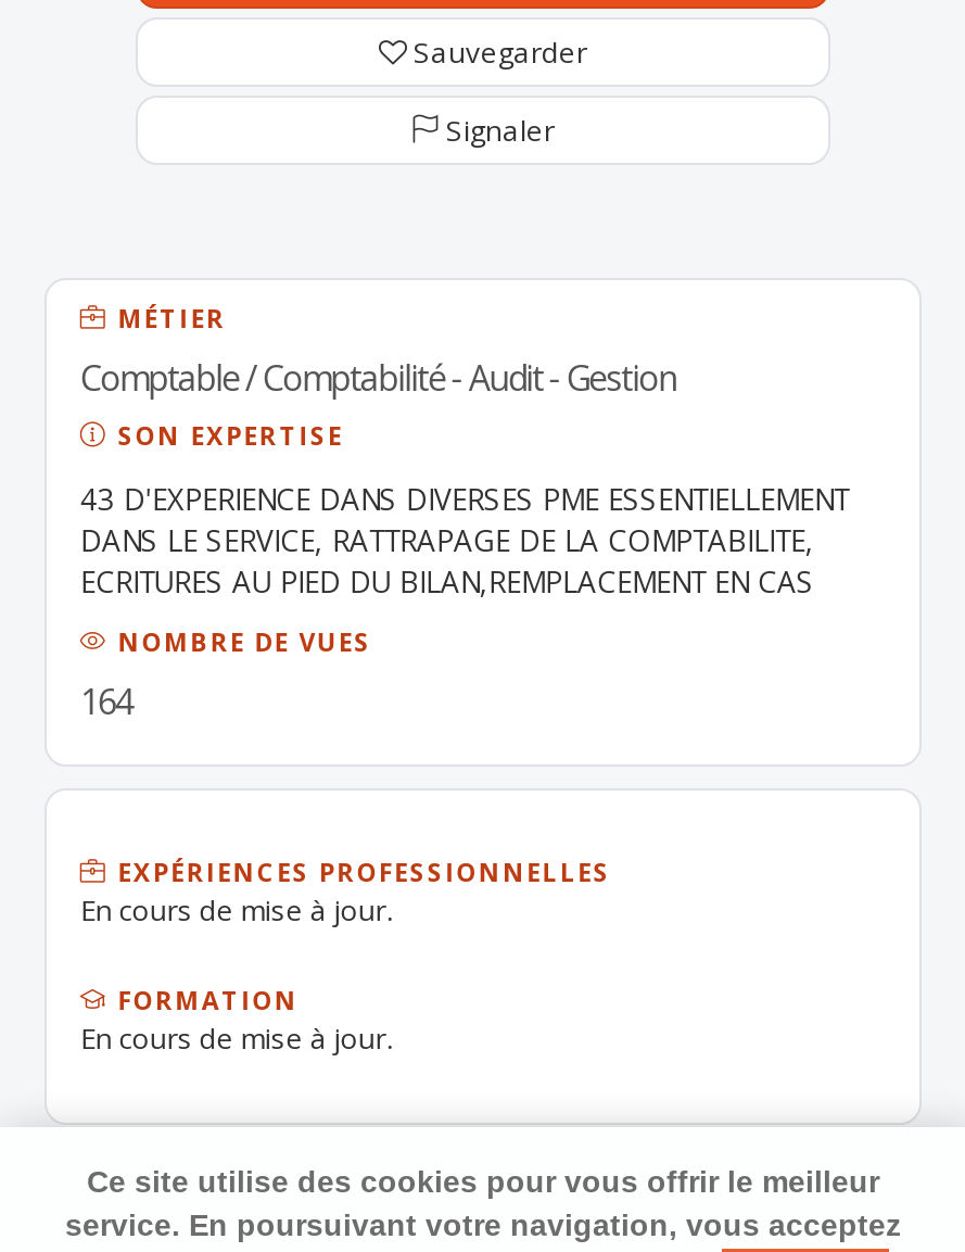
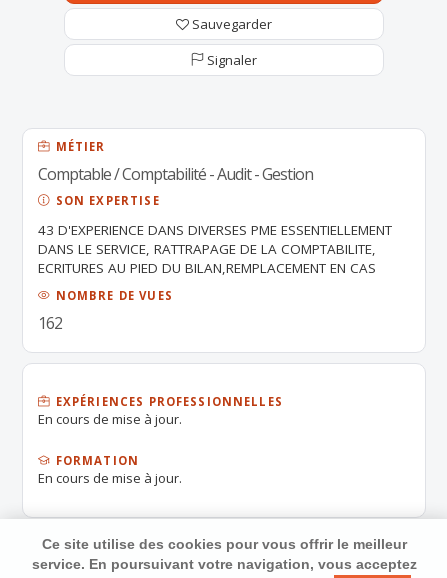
- 164
+ 162
